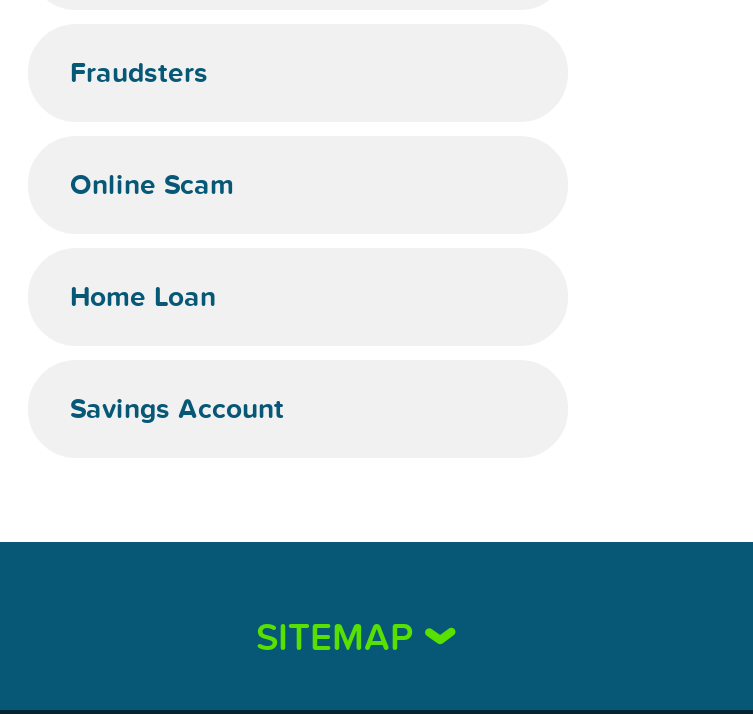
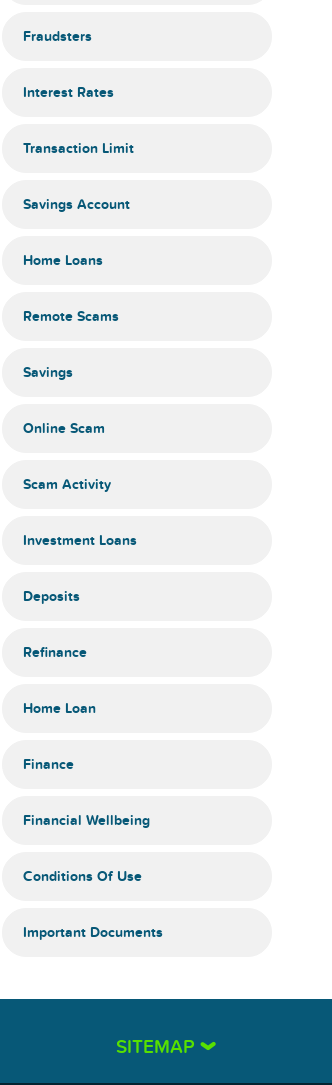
- Online Scam
+ Interest Rates

- Home Loan
+ Transaction Limit

+ Home Loans
+ Remote Scams
+ Savings
+ Online Scam
+ Scam Activity
+ Investment Loans
+ Deposits
+ Refinance
+ Home Loan
+ Finance
+ Financial Wellbeing
+ Conditions Of Use
+ Important Documents
